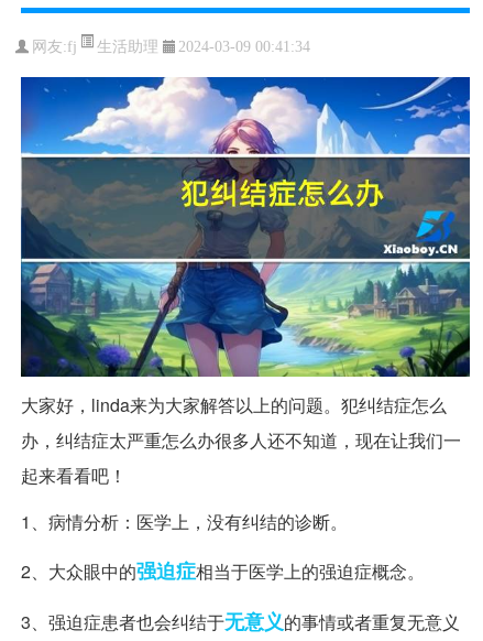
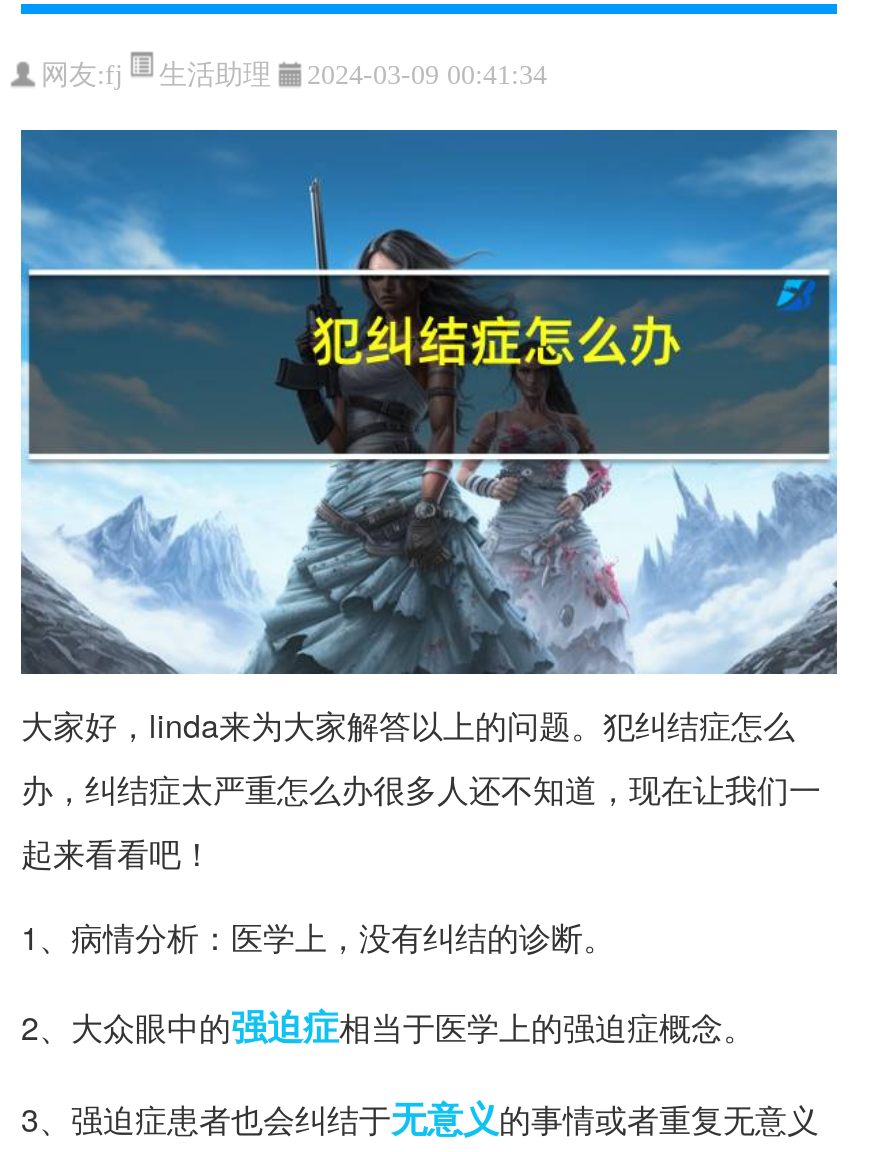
- [image]
+ [image]
